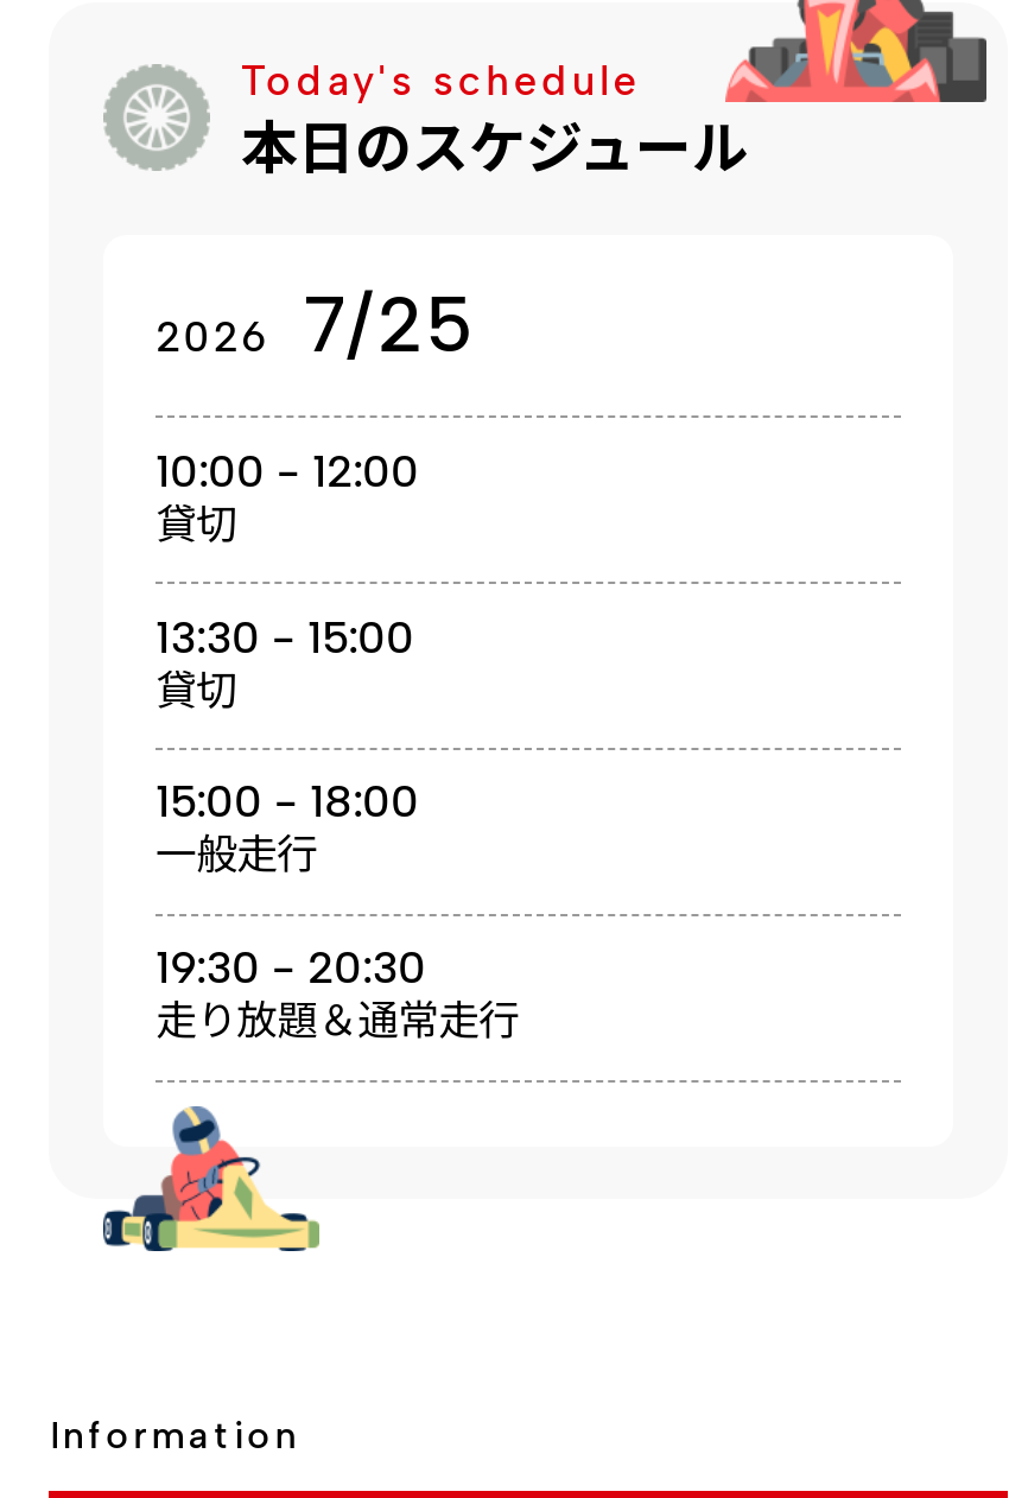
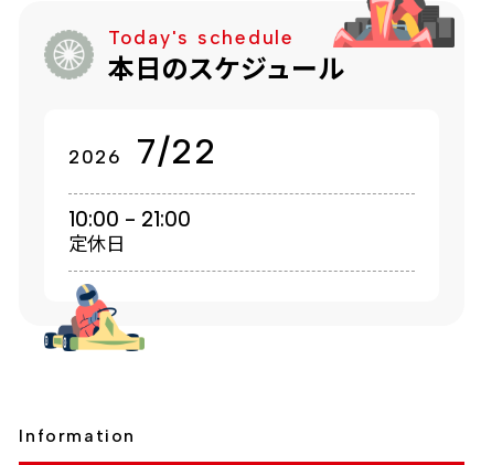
- 7/25
- 10:00 - 12:00
- 貸切
- 13:30 - 15:00
- 貸切
- 15:00 - 18:00
- 一般走行
- 19:30 - 20:30
- 走り放題＆通常走行
+ 7/22
+ 10:00 - 21:00
+ 定休日
